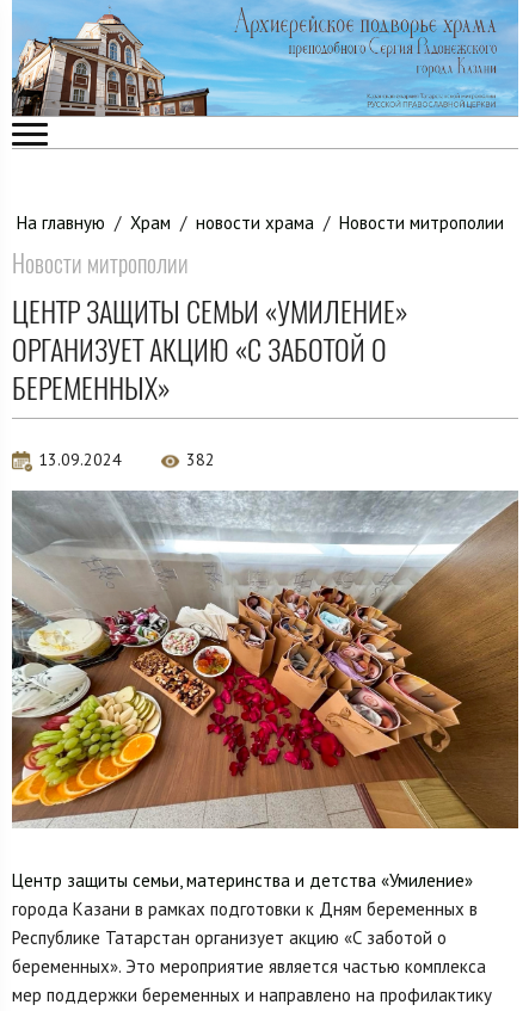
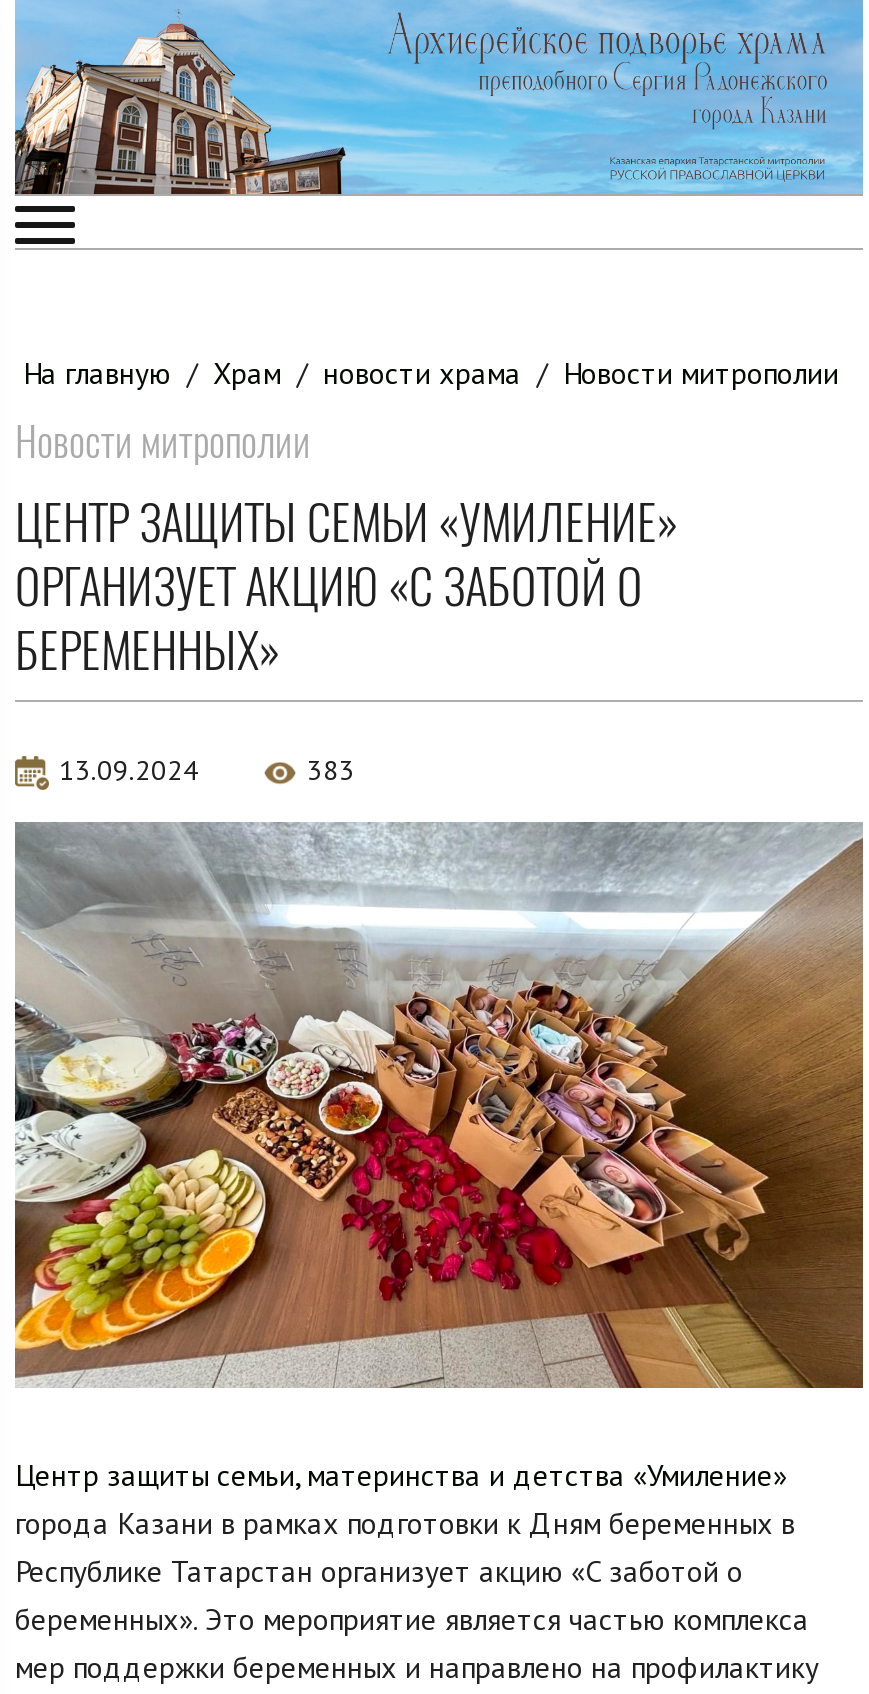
- 382
+ 383
